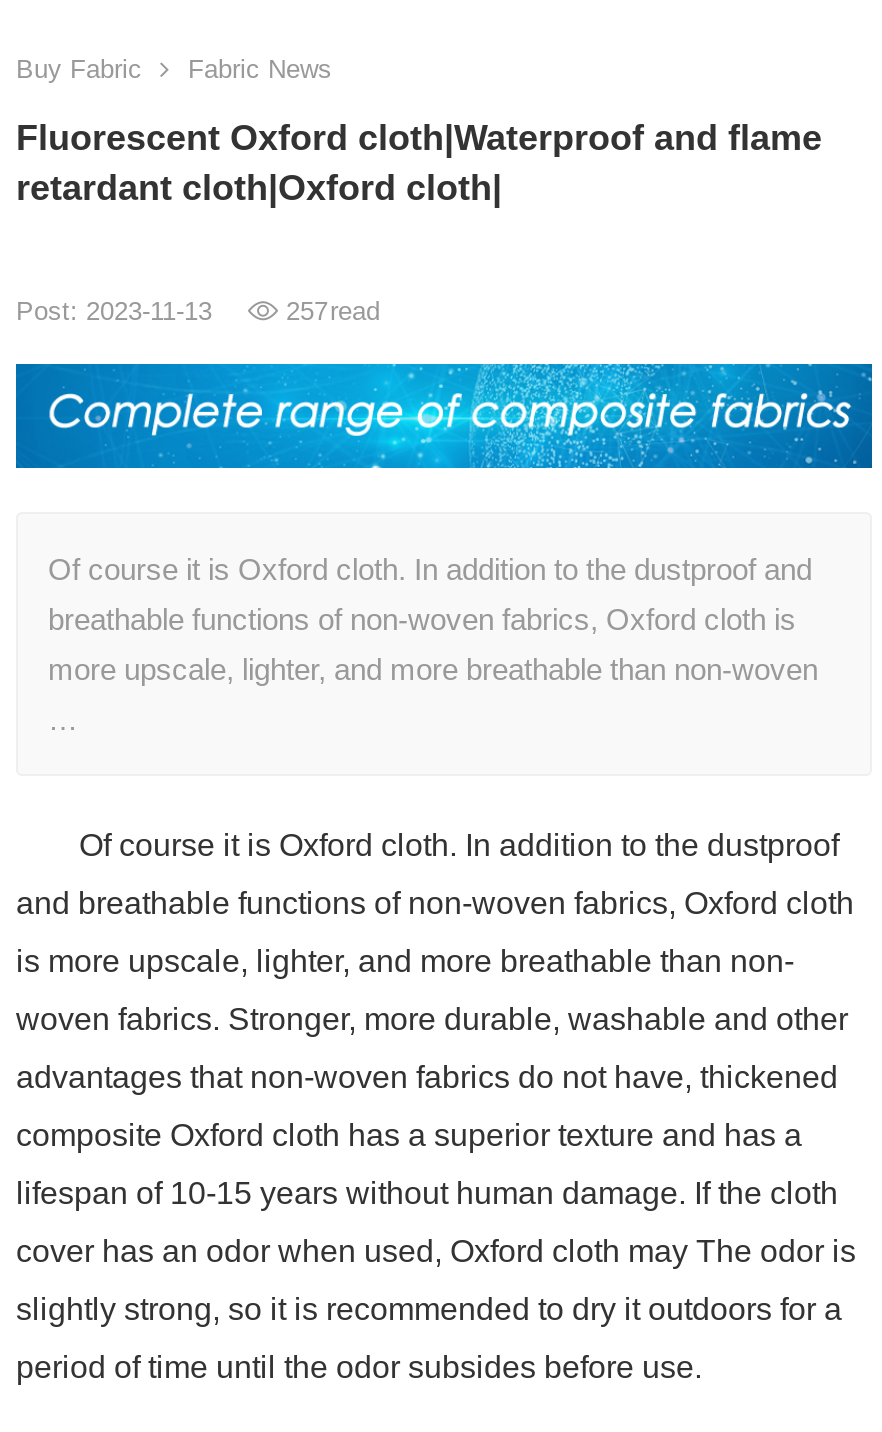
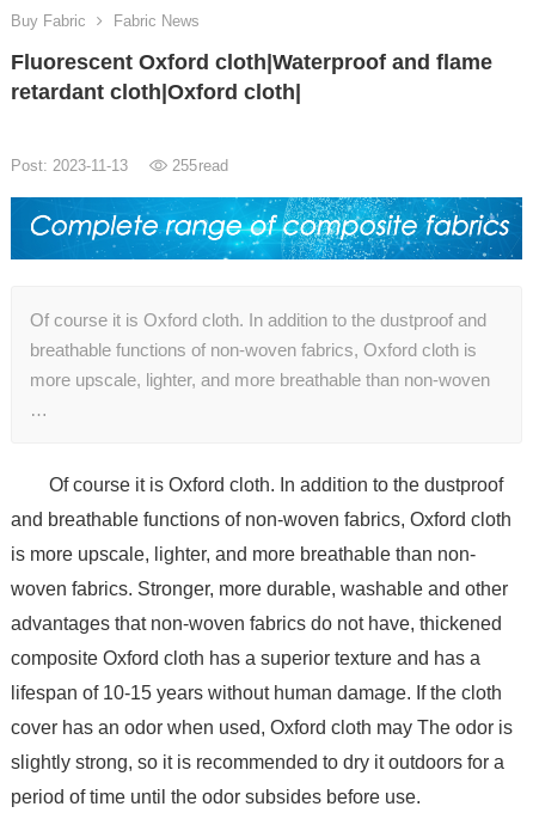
- Post: 2023-11-13 257read
+ Post: 2023-11-13 255read
